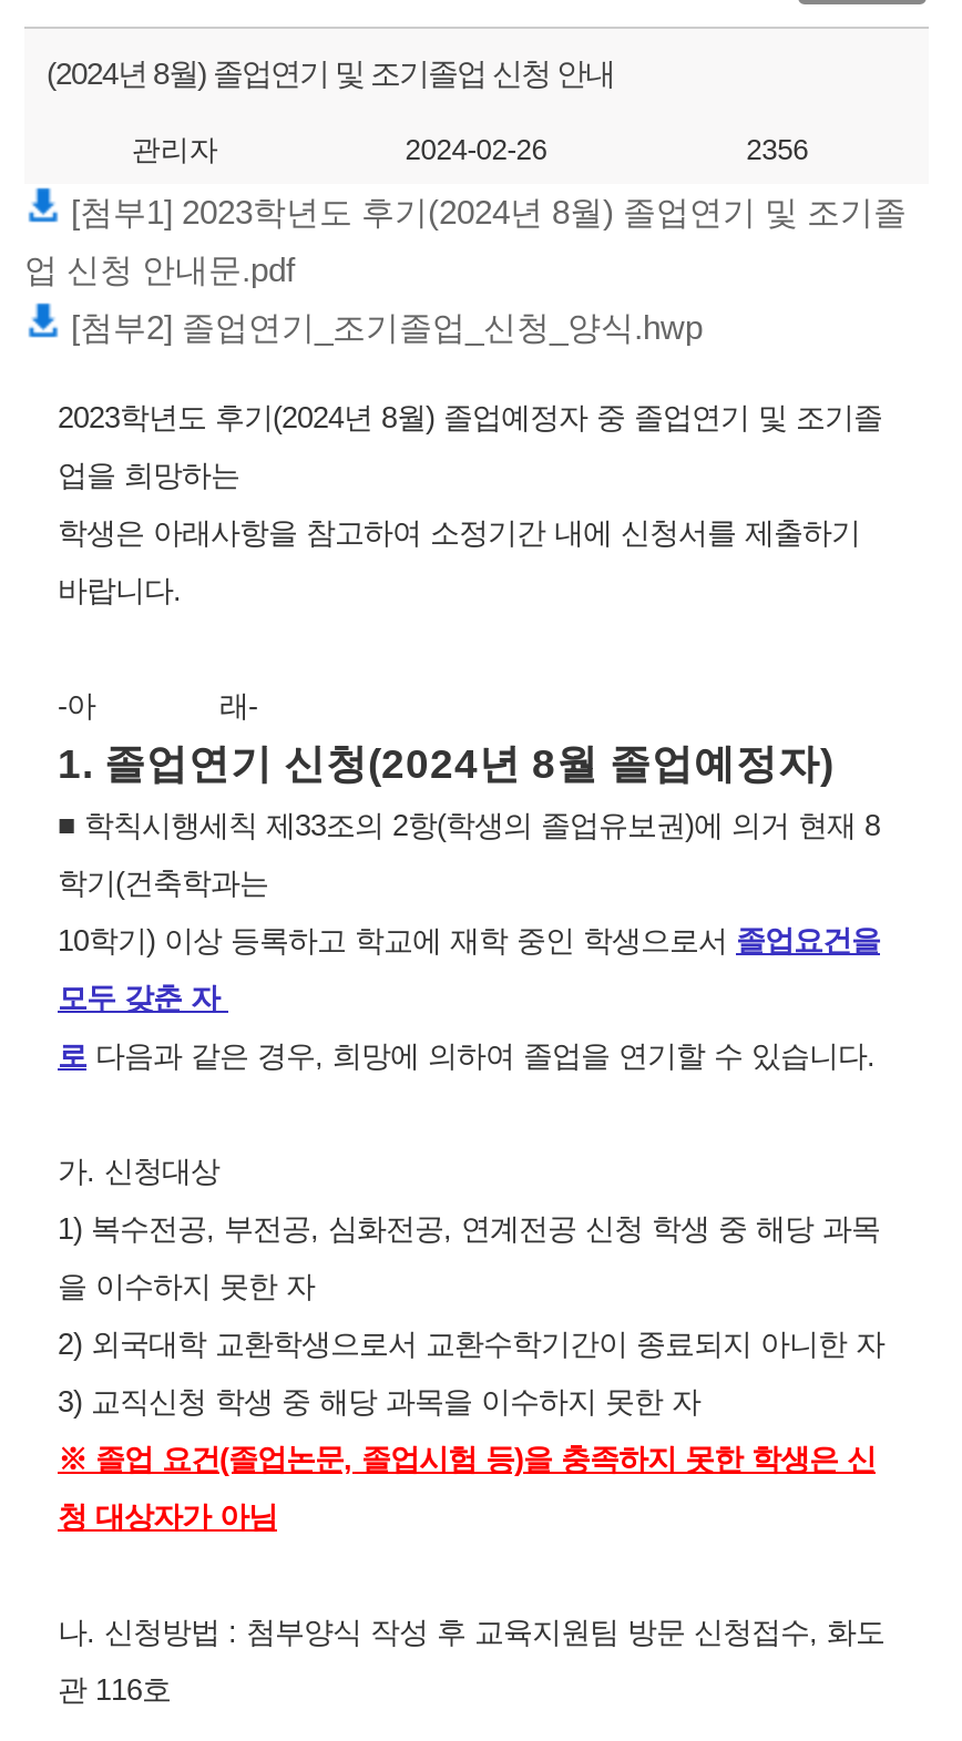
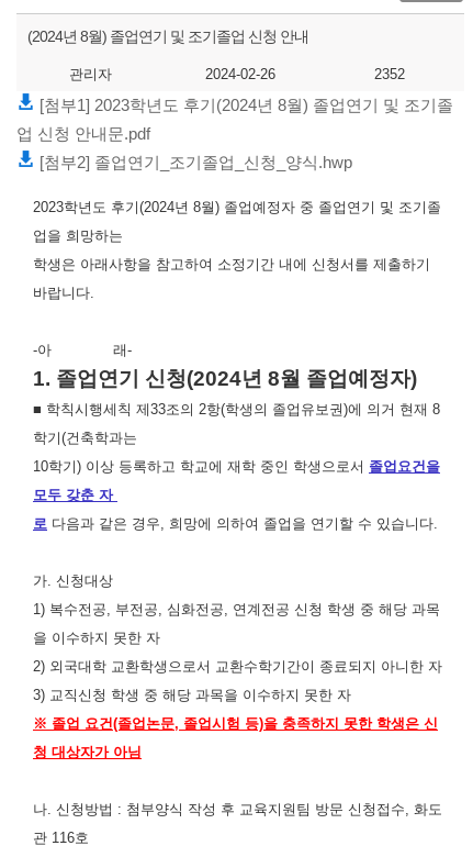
- 2356
+ 2352
